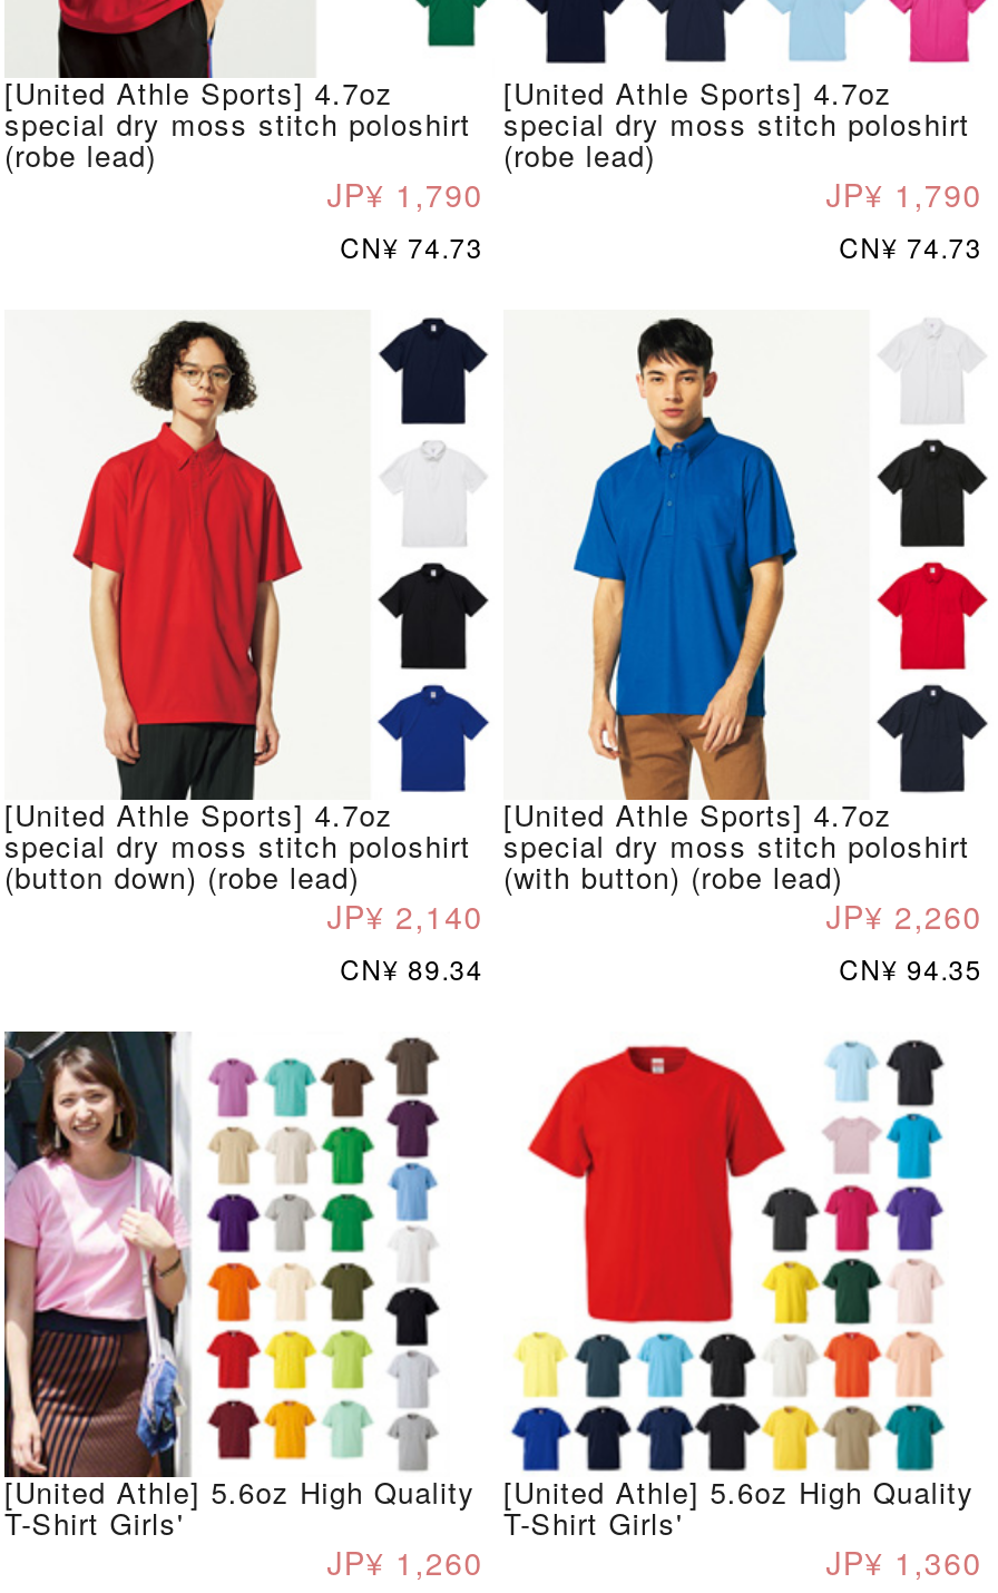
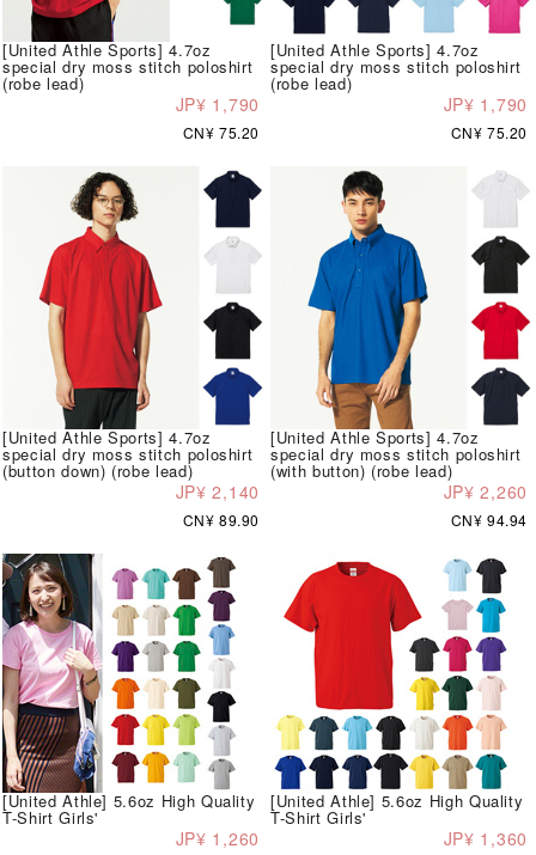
- CN¥ 74.73
+ CN¥ 75.20

- CN¥ 74.73
+ CN¥ 75.20

- CN¥ 89.34
+ CN¥ 89.90

- CN¥ 94.35
+ CN¥ 94.94
